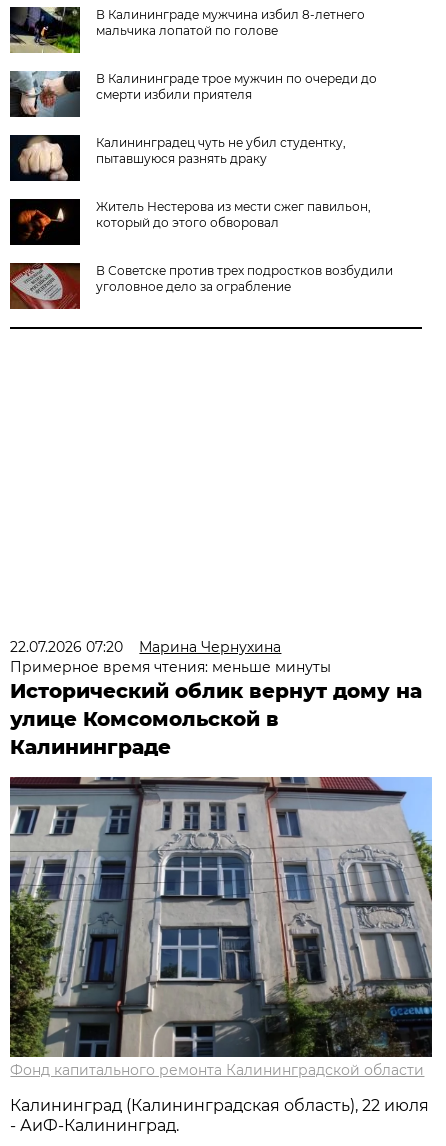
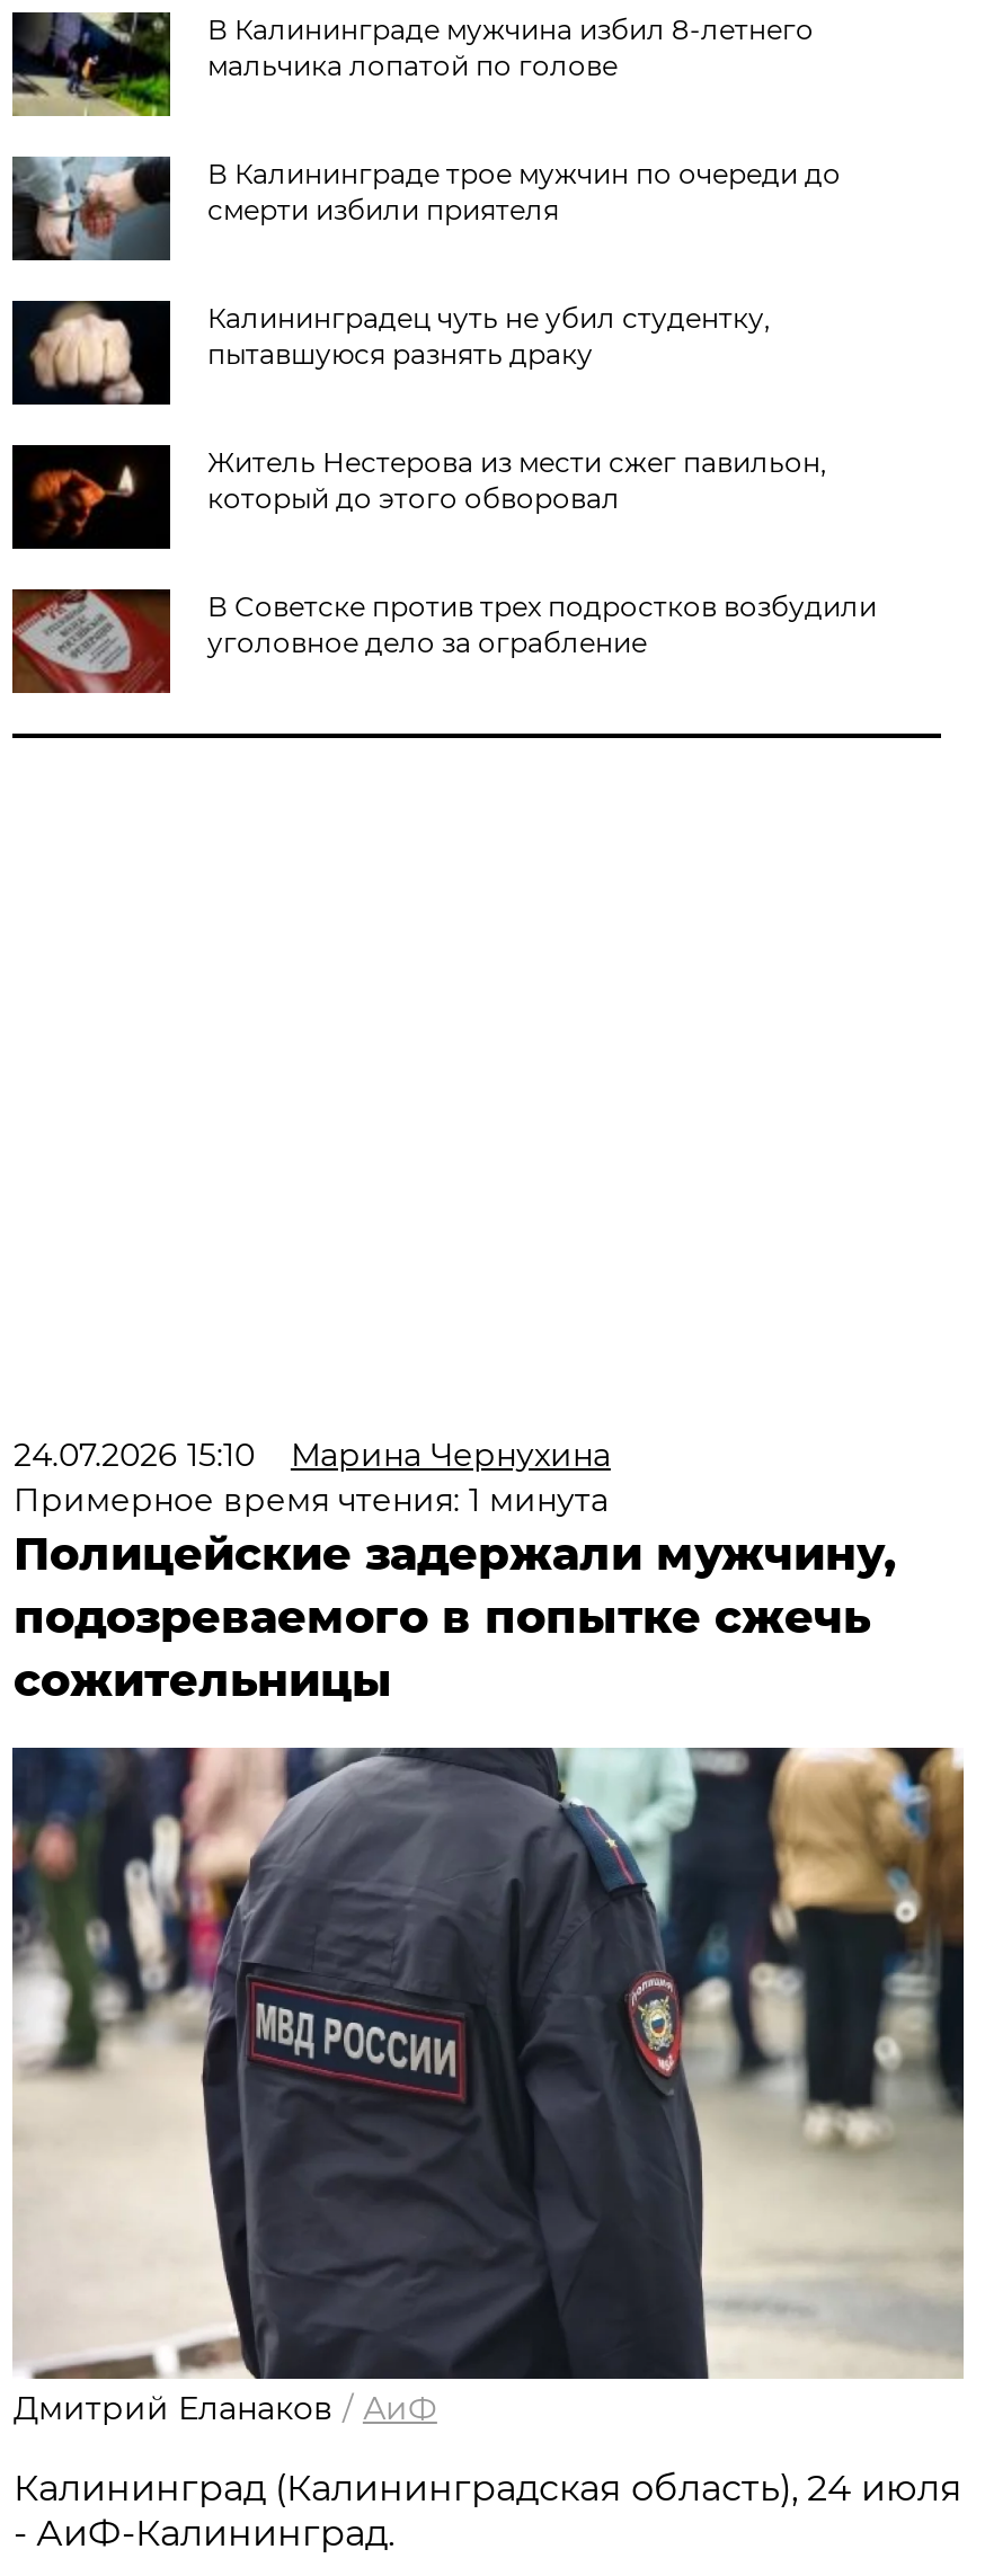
- 22.07.2026 07:20 Марина Чернухина
+ 24.07.2026 15:10 Марина Чернухина

- Примерное время чтения: меньше минуты
- Исторический облик вернут дому на
- улице Комсомольской в
- Калининграде
+ Примерное время чтения: 1 минута
+ Полицейские задержали мужчину,
+ подозреваемого в попытке сжечь
+ сожительницы

- [image]
- Фонд капитального ремонта Калининградской области
+ [image]
+ Дмитрий Еланаков / АиФ

- Калининград (Калининградская область), 22 июля
+ Калининград (Калининградская область), 24 июля
